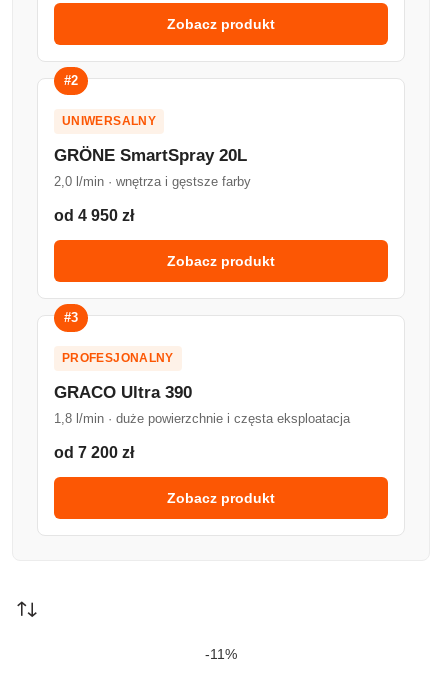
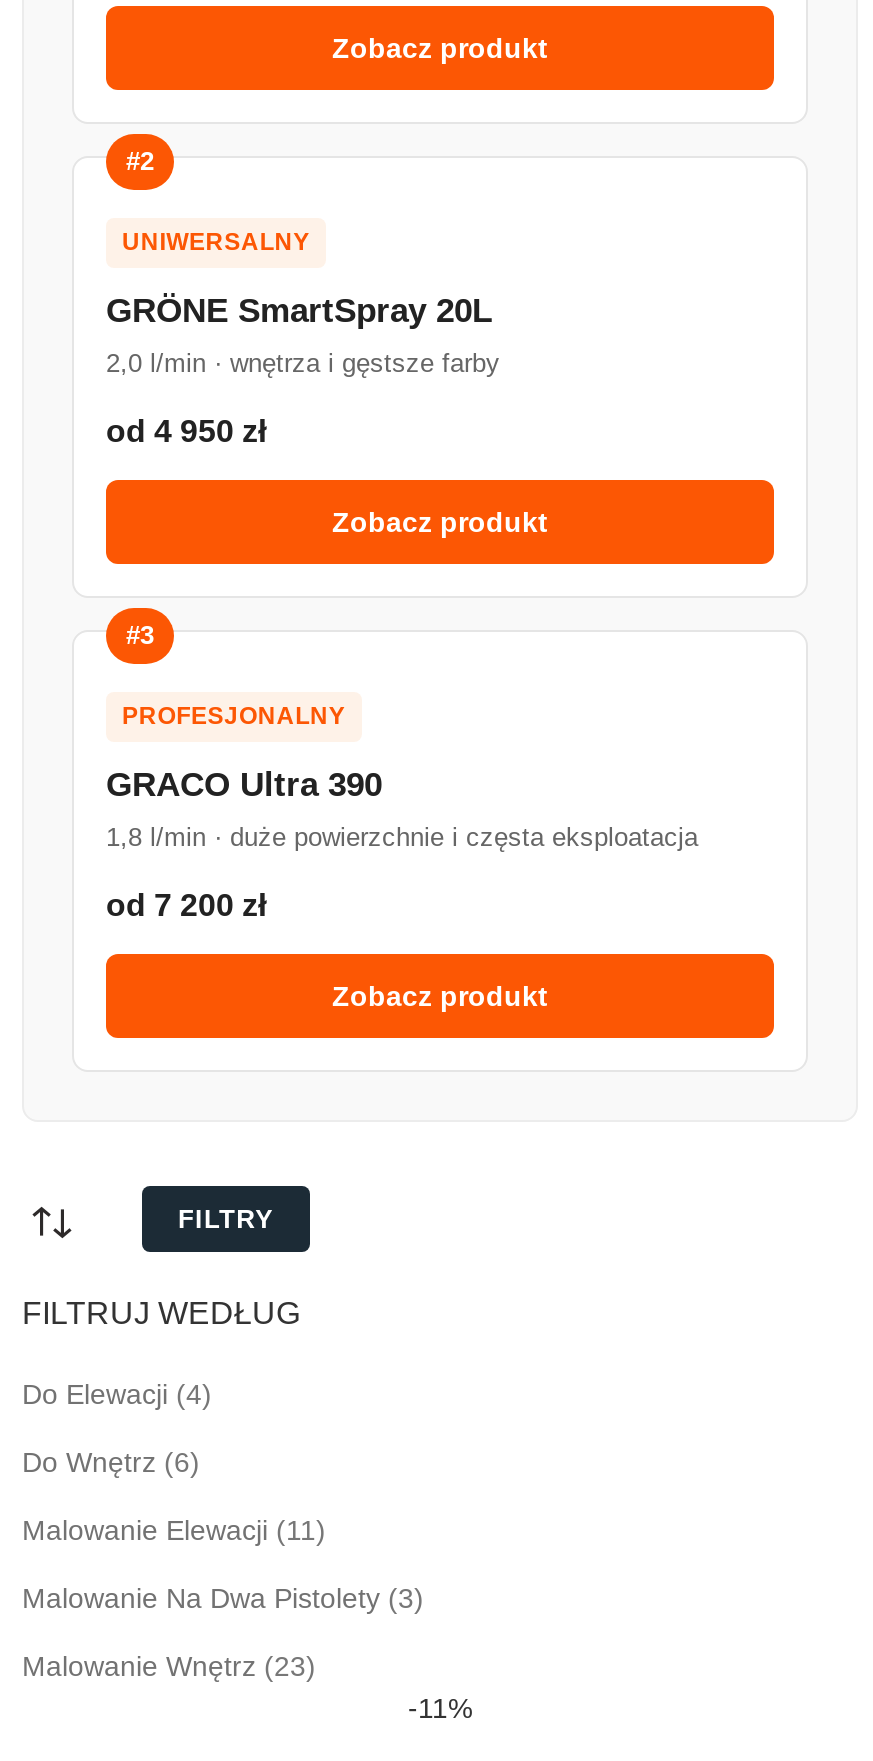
+ FILTRY
+ FILTRUJ WEDŁUG
+ Do Elewacji (4)
+ Do Wnętrz (6)
+ Malowanie Elewacji (11)
+ Malowanie Na Dwa Pistolety (3)
+ Malowanie Wnętrz (23)
